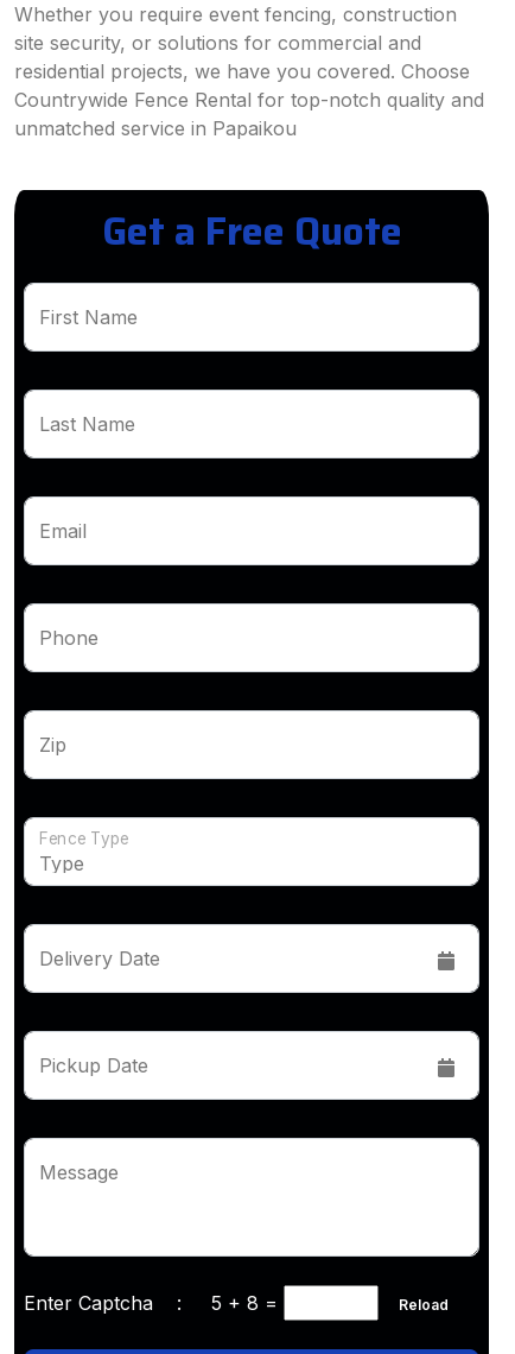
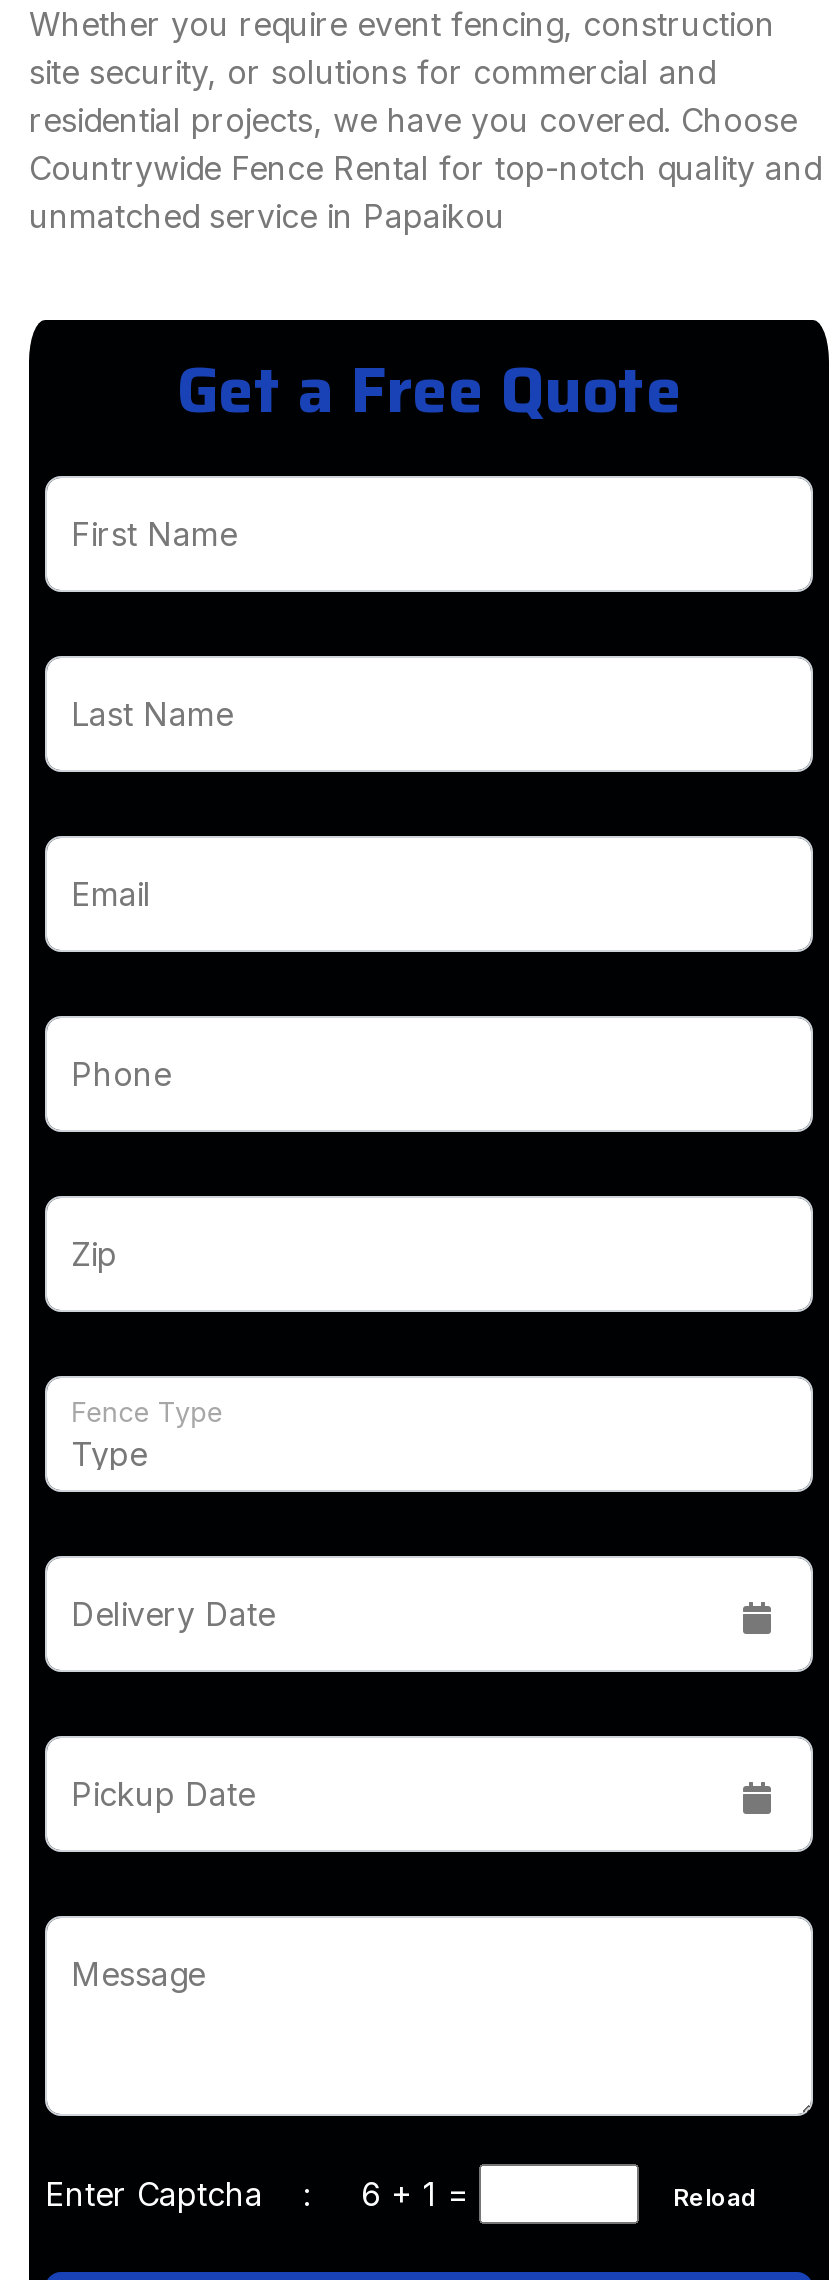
- Enter Captcha : 5 + 8 =
+ Enter Captcha : 6 + 1 =
